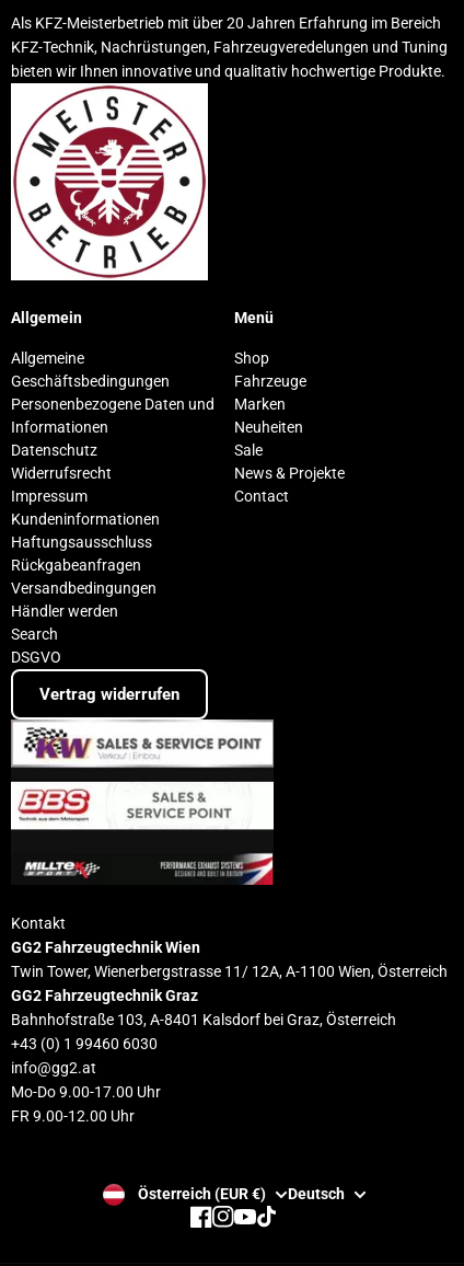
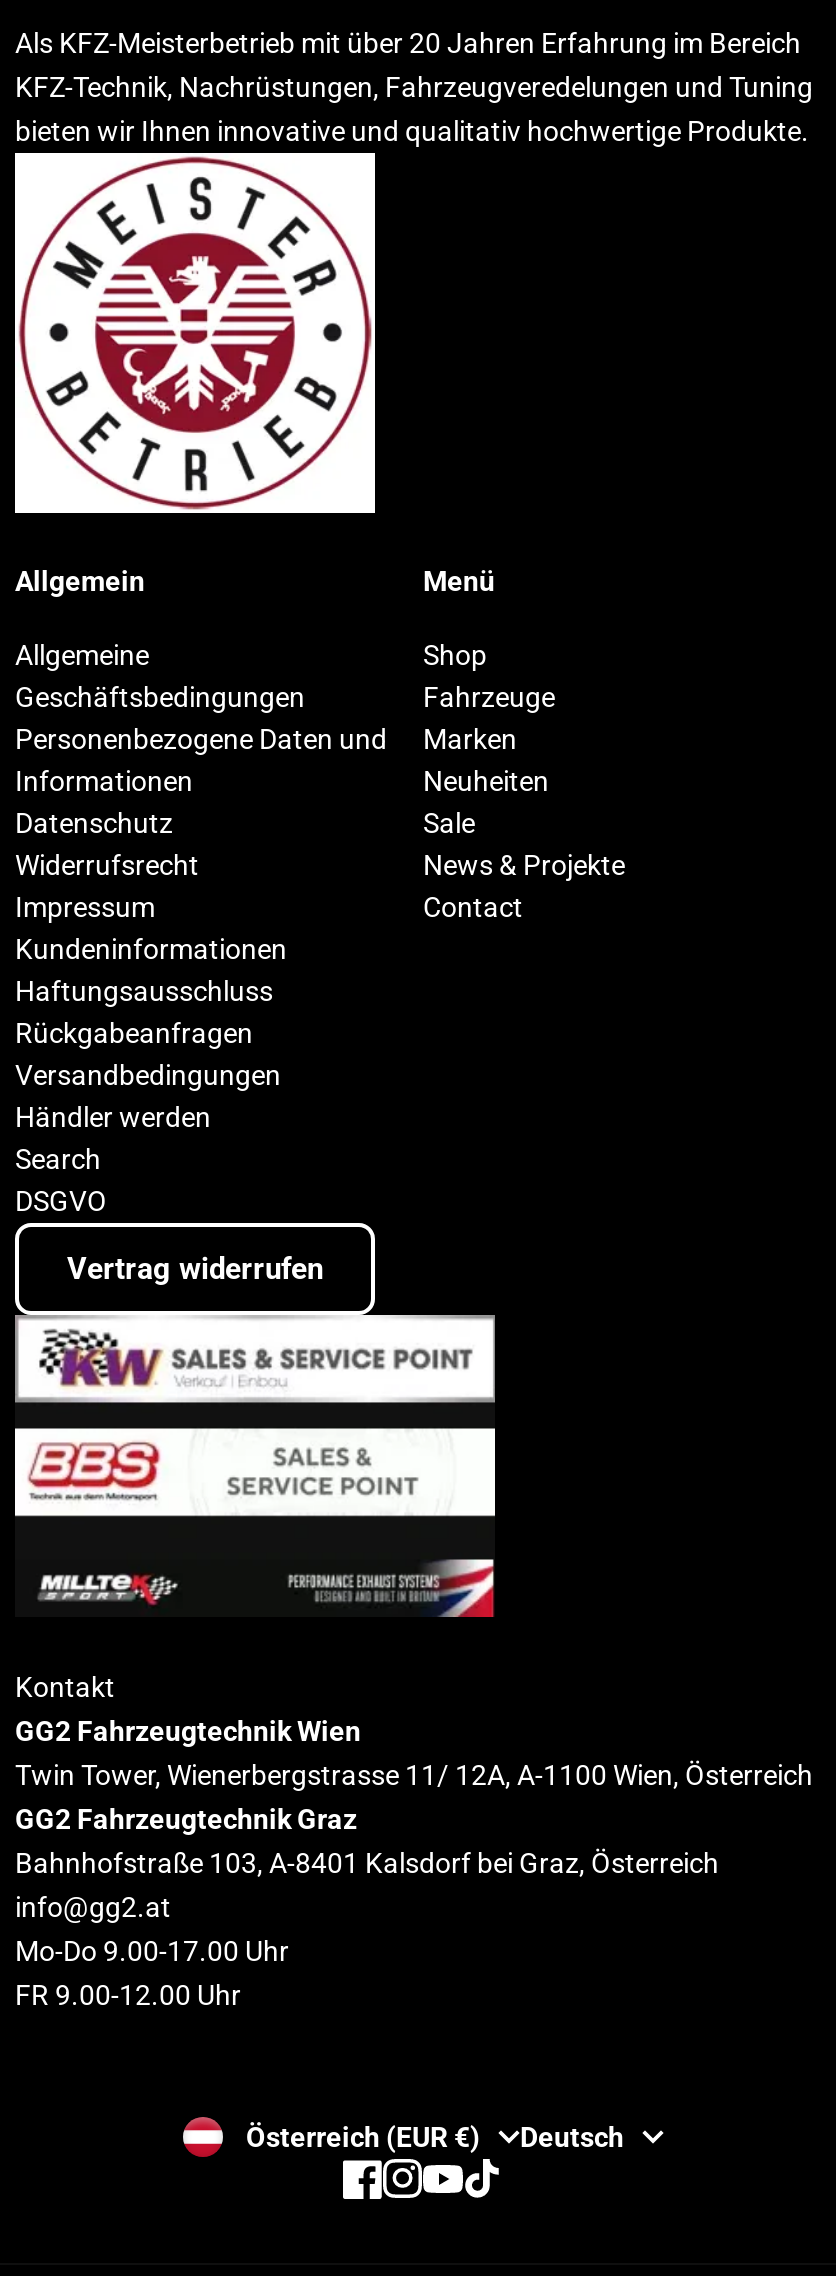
- +43 (0) 1 99460 6030
